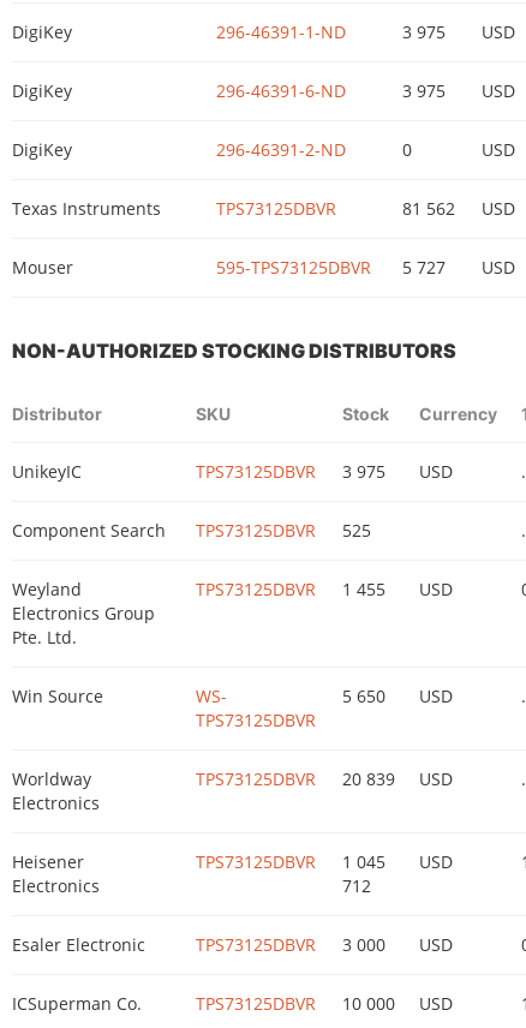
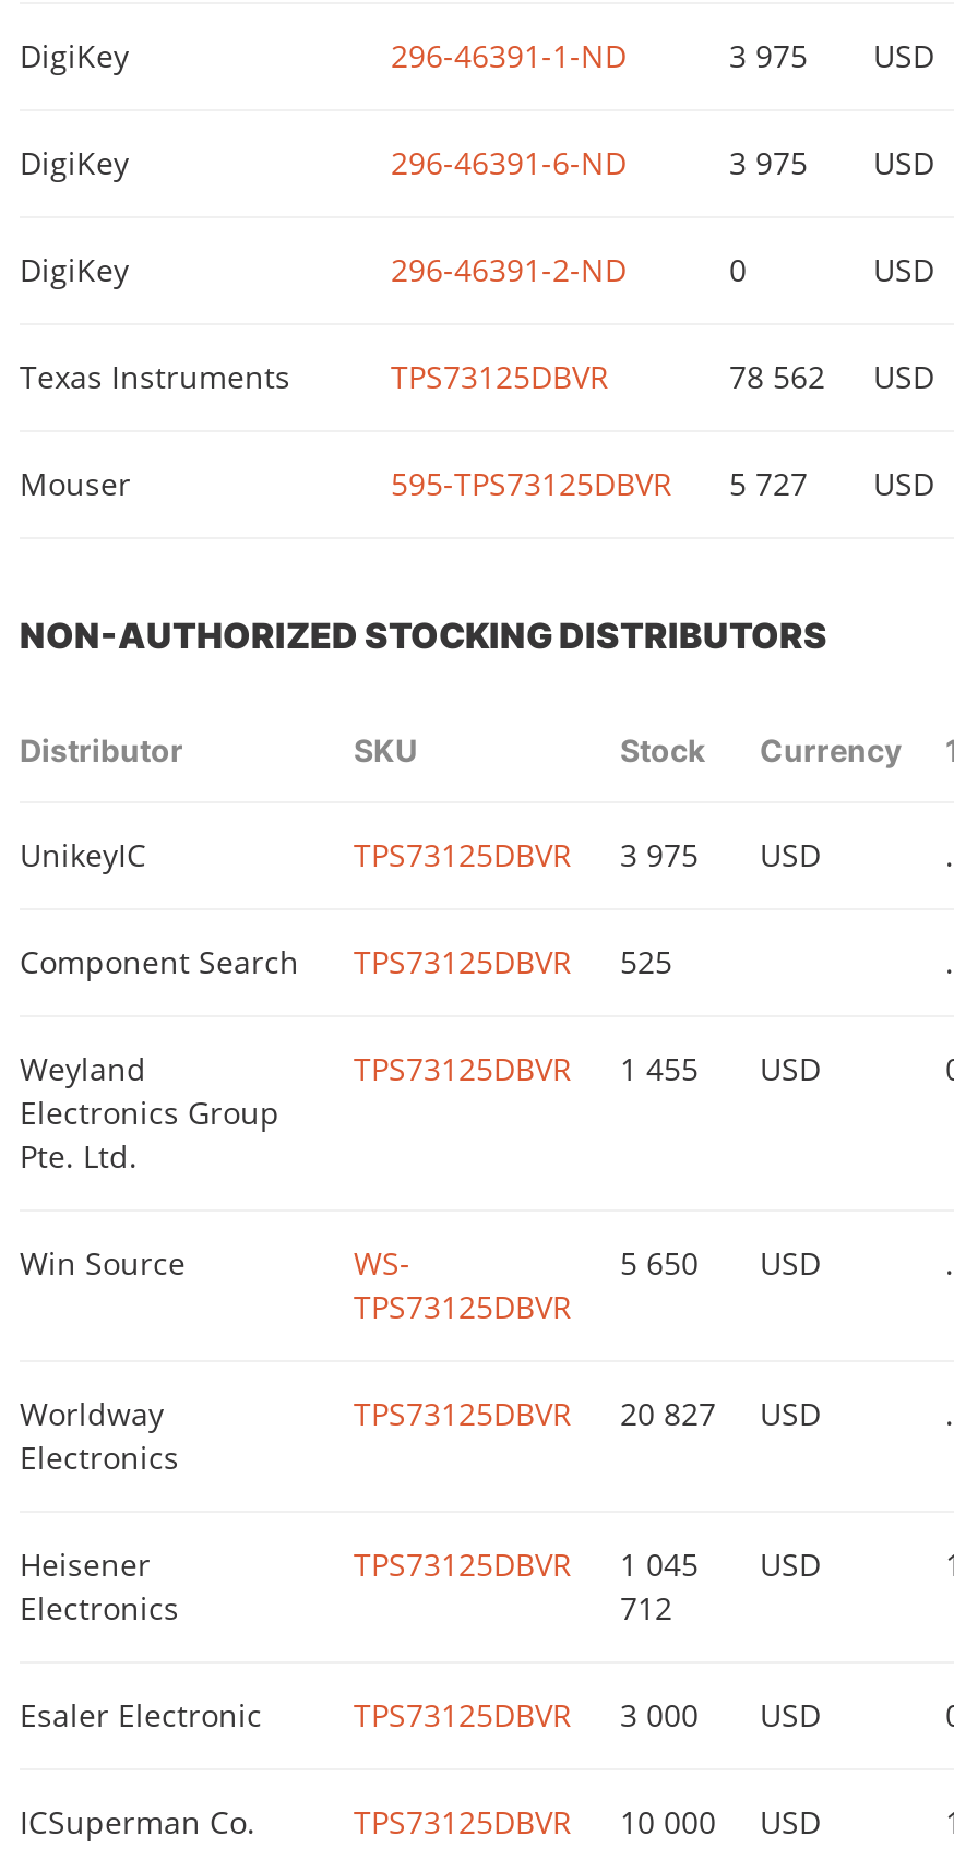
- 81 562 USD
+ 78 562 USD

- TPS73125DBVR 20 839 USD
+ TPS73125DBVR 20 827 USD
